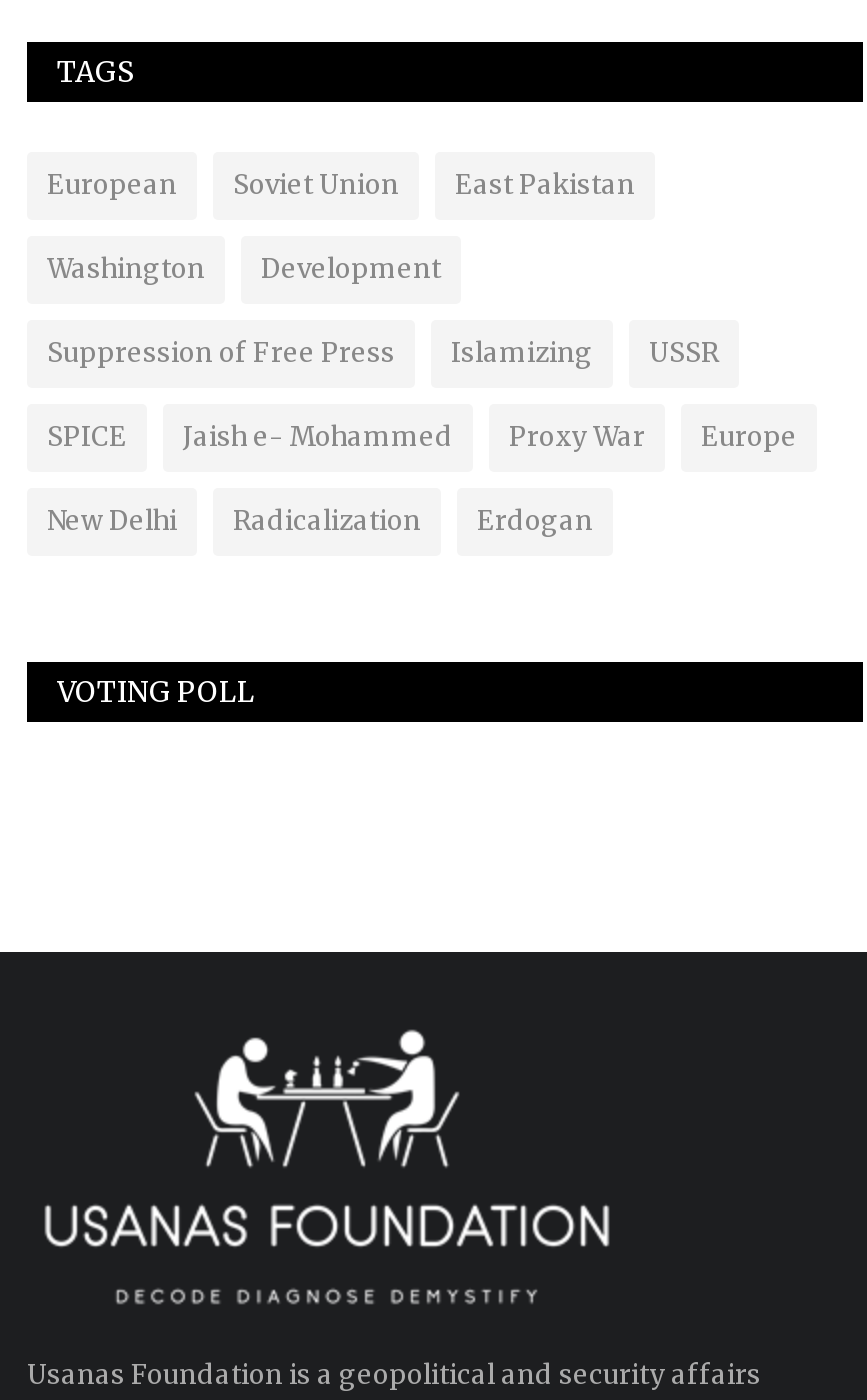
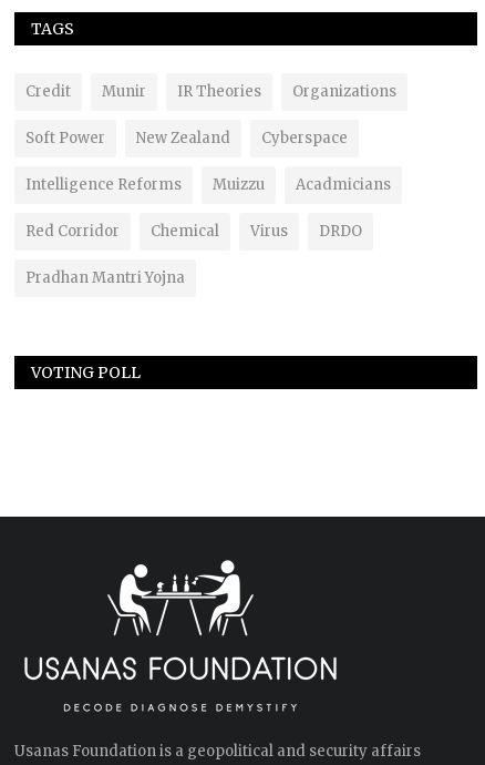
- European
- Soviet Union
- East Pakistan
+ Credit
+ Munir
+ IR Theories
+ Organizations

- Washington
- Development
+ Soft Power
+ New Zealand
+ Cyberspace

- Suppression of Free Press
- Islamizing
- USSR
+ Intelligence Reforms
+ Muizzu
+ Acadmicians

- SPICE
- Jaish e- Mohammed
- Proxy War
- Europe
+ Red Corridor
+ Chemical
+ Virus
+ DRDO

- New Delhi
- Radicalization
- Erdogan
+ Pradhan Mantri Yojna
